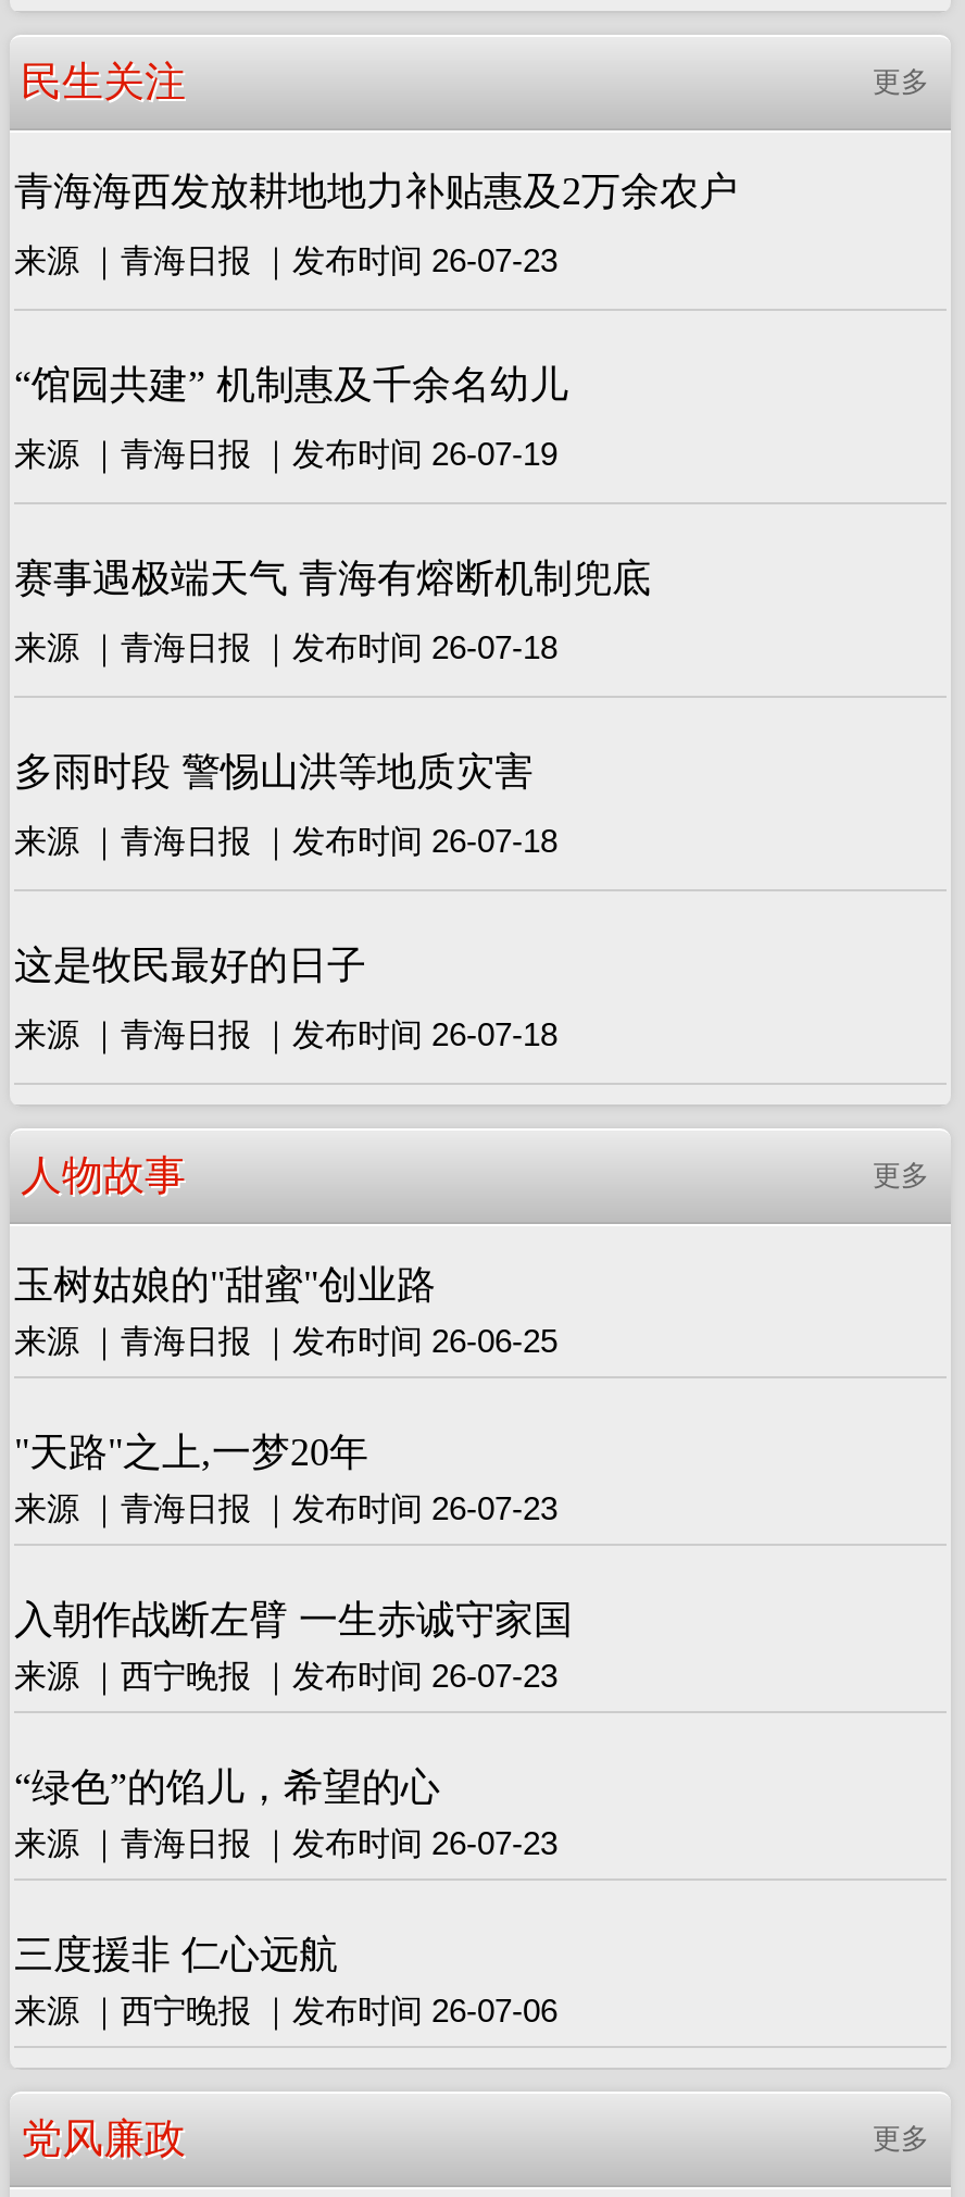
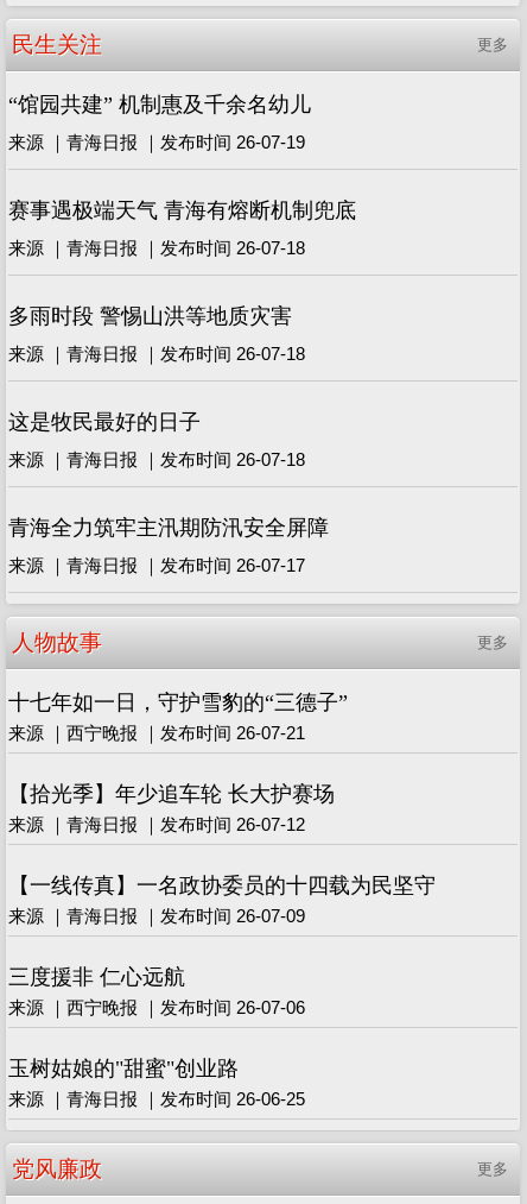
- 青海海西发放耕地地力补贴惠及2万余农户
- 来源 ｜青海日报 ｜发布时间 26-07-23

moved up: “馆园共建” 机制惠及千余名幼儿 | 来源 ｜青海日报 ｜发布时间 26-07-19 | 赛事遇极端天气 青海有熔断机制兜底 | 来源 ｜青海日报 ｜发布时间 26-07-18 | 多雨时段 警惕山洪等地质灾害 | 来源 ｜青海日报 ｜发布时间 26-07-18 | 这是牧民最好的日子 | 来源 ｜青海日报 ｜发布时间 26-07-18

+ 青海全力筑牢主汛期防汛安全屏障
+ 来源 ｜青海日报 ｜发布时间 26-07-17

moved down: 玉树姑娘的"甜蜜"创业路 | 来源 ｜青海日报 ｜发布时间 26-06-25

- "天路"之上,一梦20年
- 来源 ｜青海日报 ｜发布时间 26-07-23
- 入朝作战断左臂 一生赤诚守家国
- 来源 ｜西宁晚报 ｜发布时间 26-07-23
- “绿色”的馅儿，希望的心
- 来源 ｜青海日报 ｜发布时间 26-07-23
+ 十七年如一日，守护雪豹的“三德子”
+ 来源 ｜西宁晚报 ｜发布时间 26-07-21
+ 【拾光季】年少追车轮 长大护赛场
+ 来源 ｜青海日报 ｜发布时间 26-07-12
+ 【一线传真】一名政协委员的十四载为民坚守
+ 来源 ｜青海日报 ｜发布时间 26-07-09

moved up: 三度援非 仁心远航 | 来源 ｜西宁晚报 ｜发布时间 26-07-06
